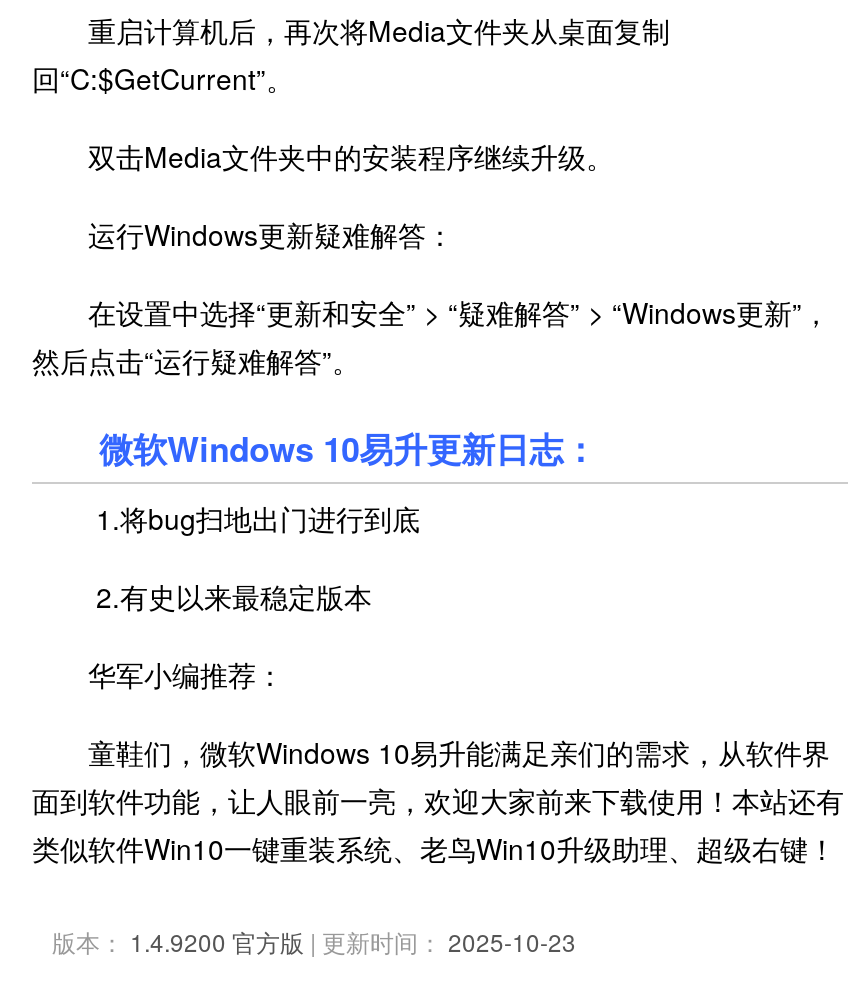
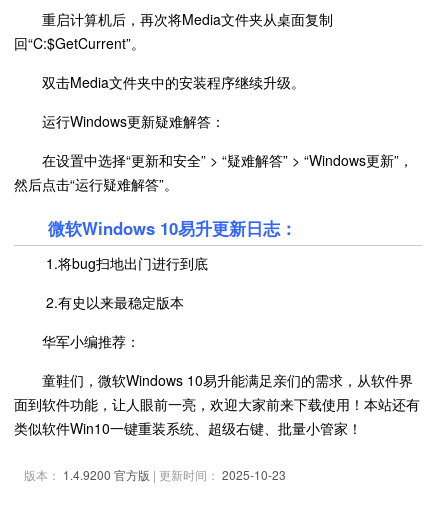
- 类似软件Win10一键重装系统、老鸟Win10升级助理、超级右键！
+ 类似软件Win10一键重装系统、超级右键、批量小管家！
